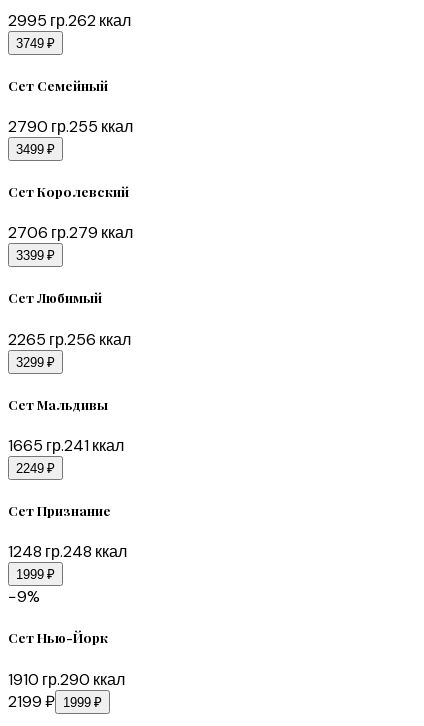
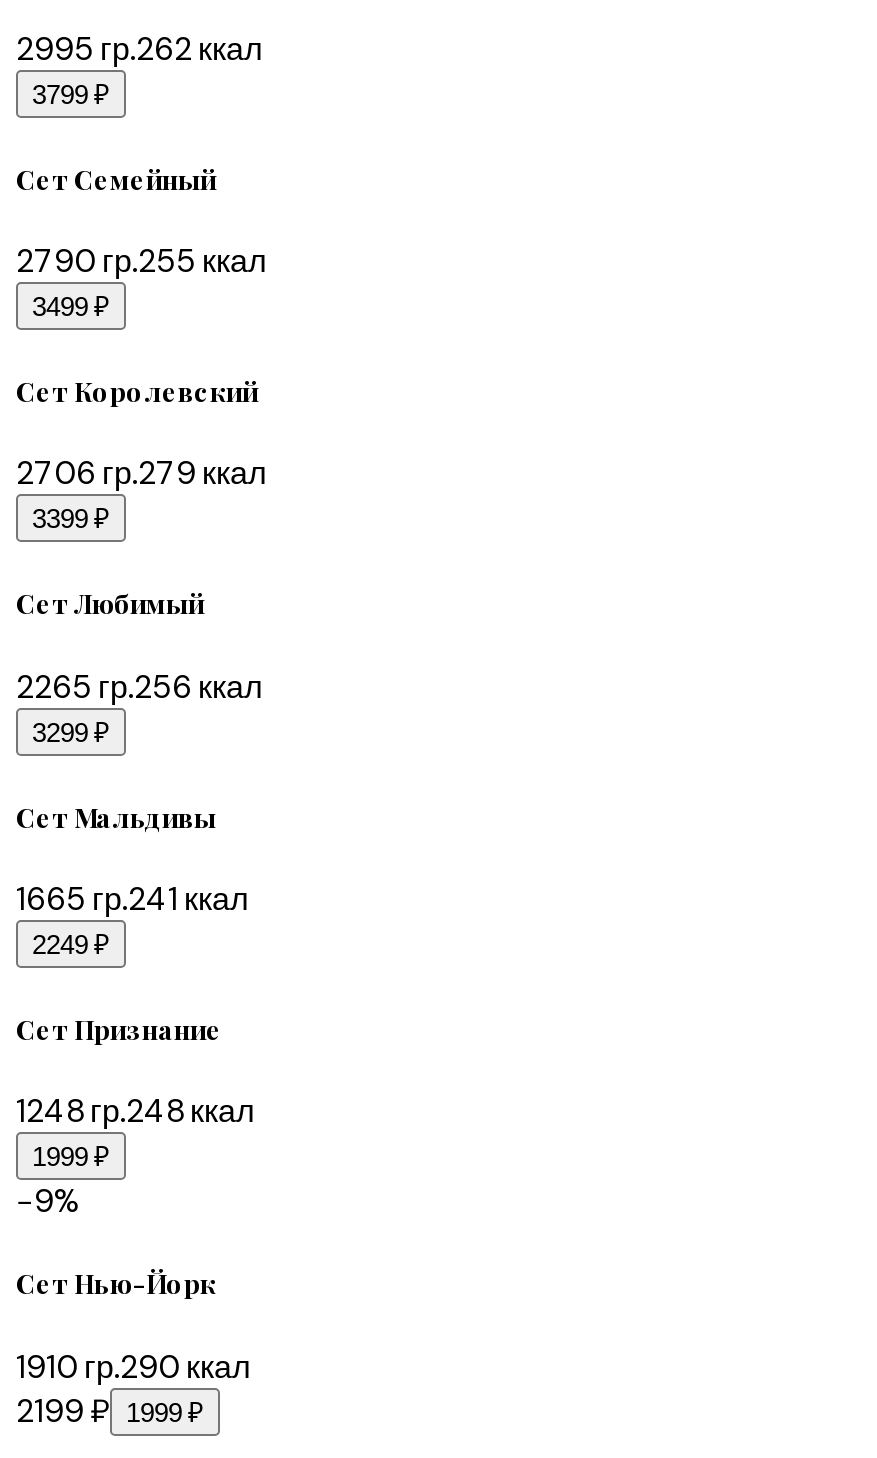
- 3749 ₽
+ 3799 ₽
